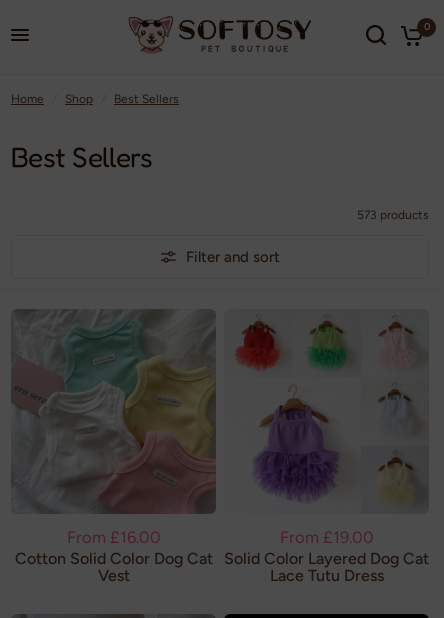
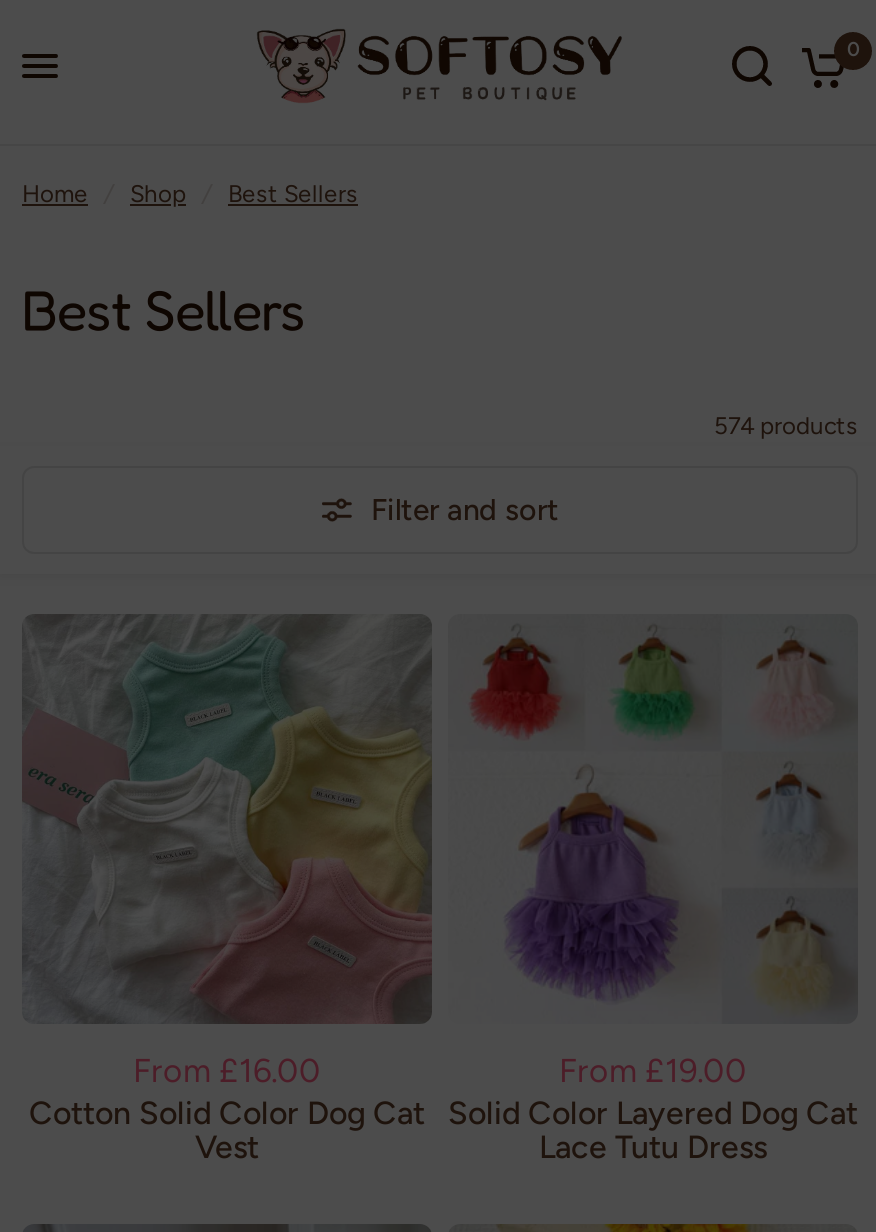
- 573 products
+ 574 products
